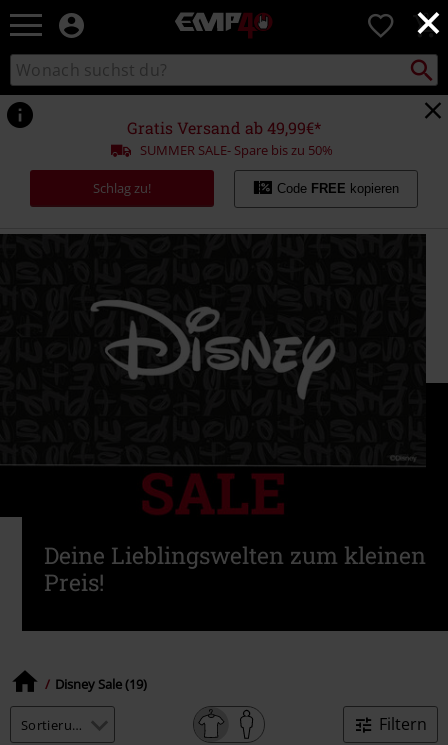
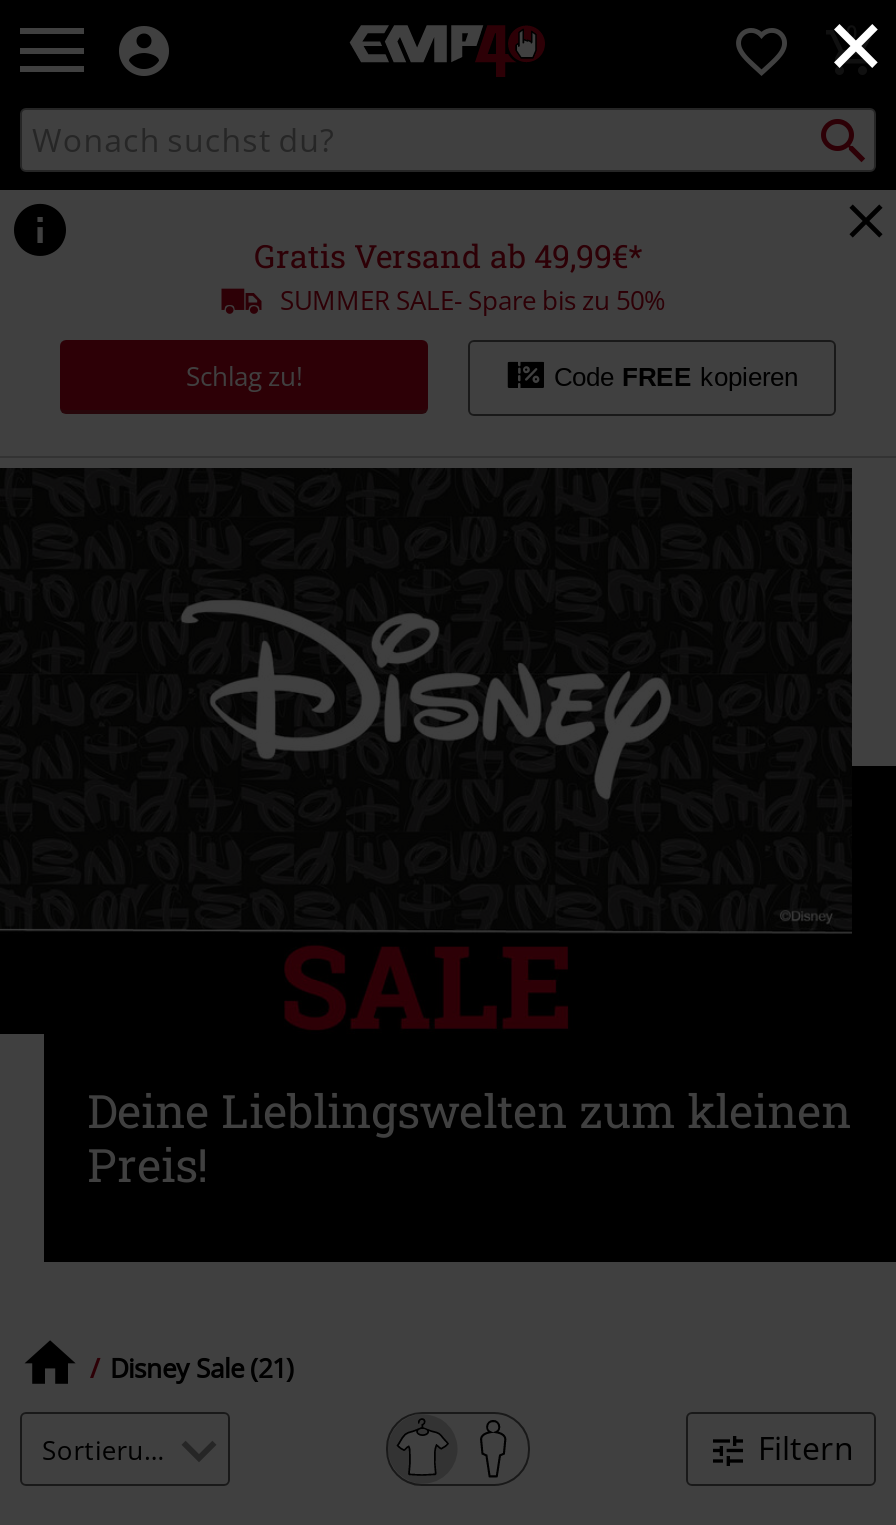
- Disney Sale (19)
+ Disney Sale (21)
